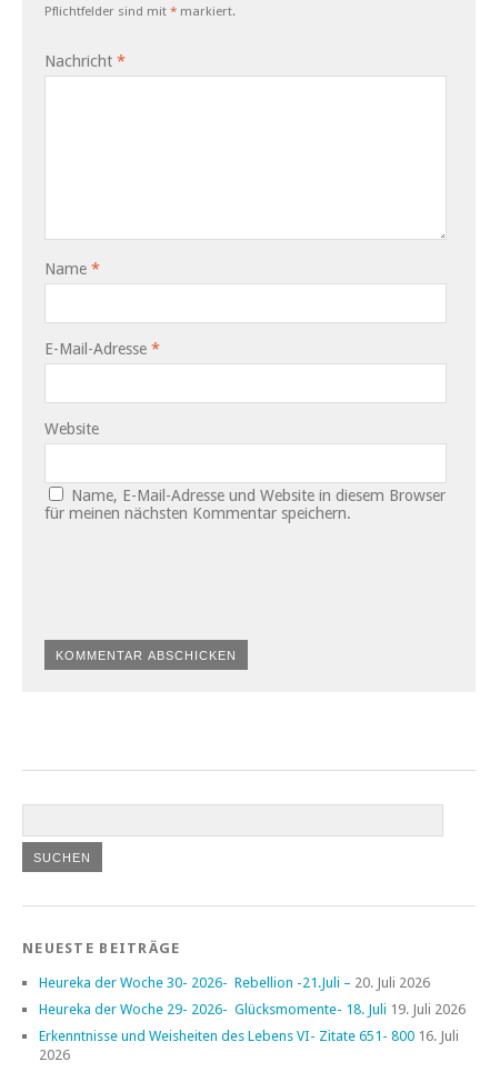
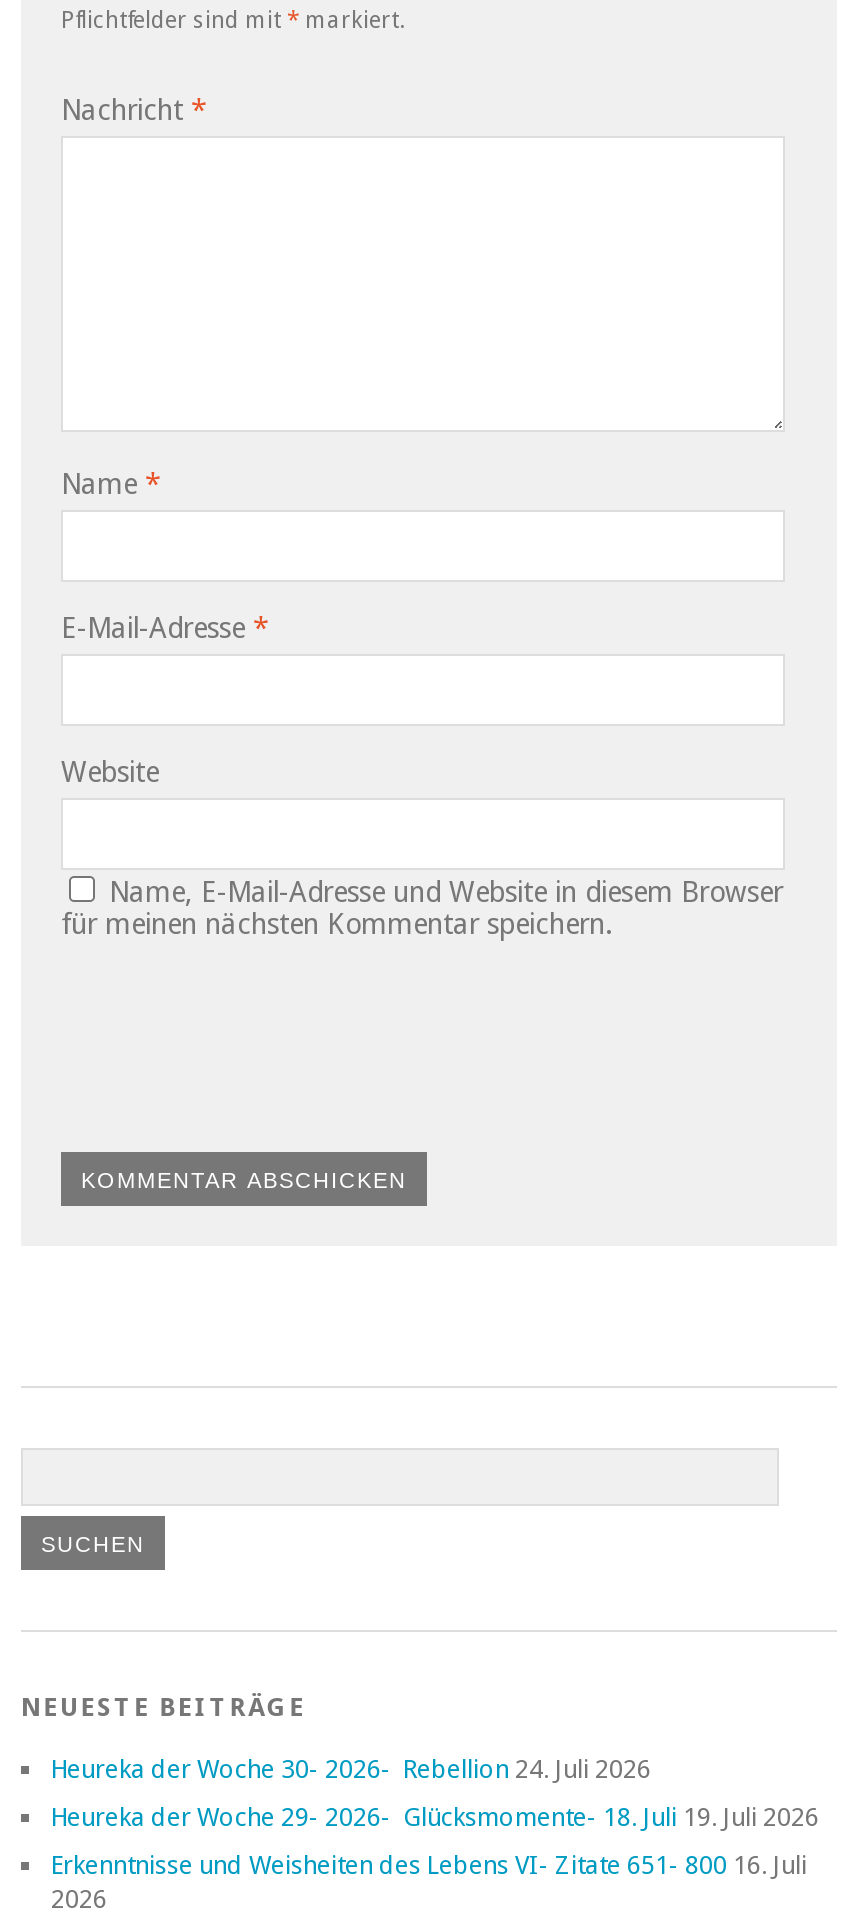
- Heureka der Woche 30- 2026- Rebellion -21.Juli – 20. Juli 2026
+ Heureka der Woche 30- 2026- Rebellion 24. Juli 2026
